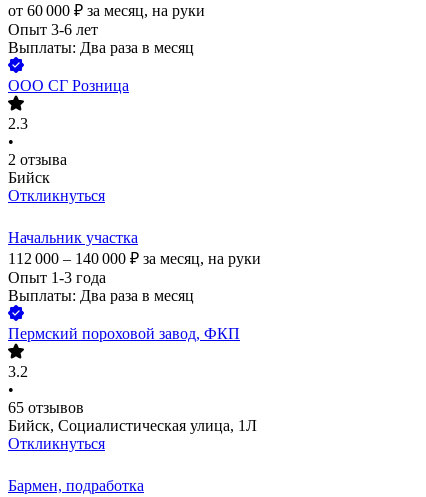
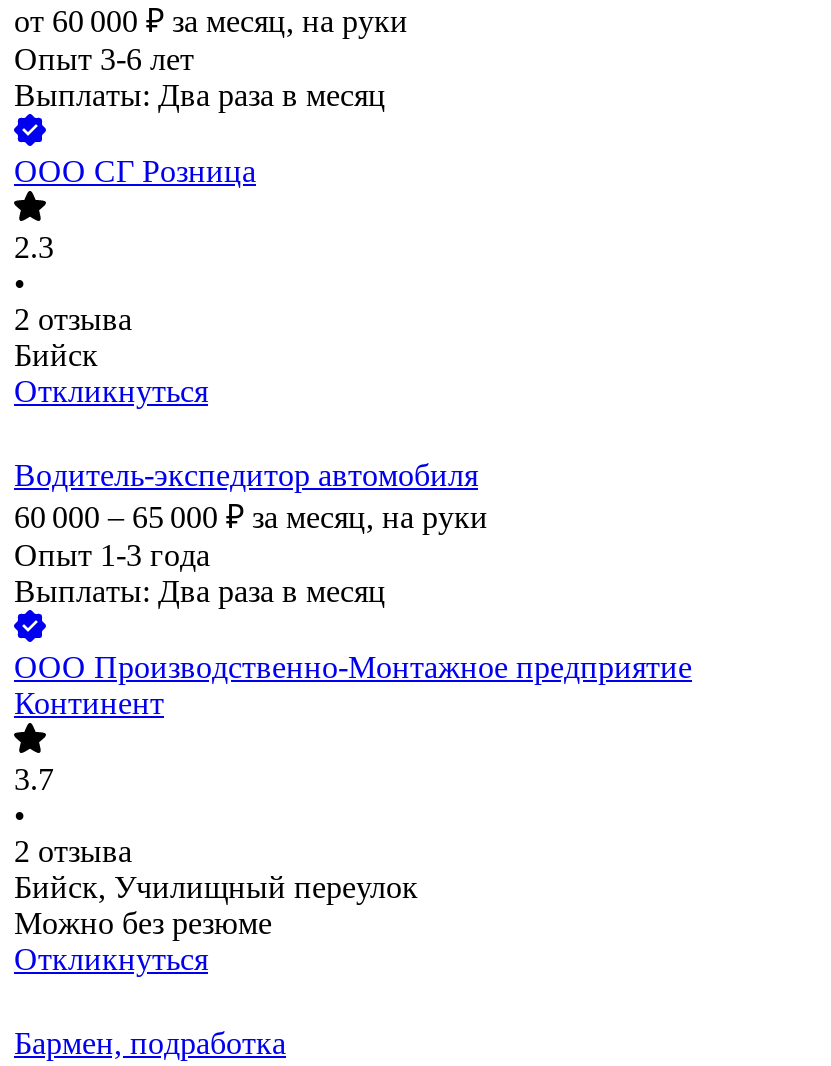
- Начальник участка
- 112 000 – 140 000 ₽ за месяц, на руки
+ Водитель-экспедитор автомобиля
+ 60 000 – 65 000 ₽ за месяц, на руки

- Пермский пороховой завод, ФКП
+ ООО Производственно-Монтажное предприятие
+ Континент

- 3.2
+ 3.7

- 65 отзывов
- Бийск, Социалистическая улица, 1Л
+ 2 отзыва
+ Бийск, Училищный переулок
+ Можно без резюме
